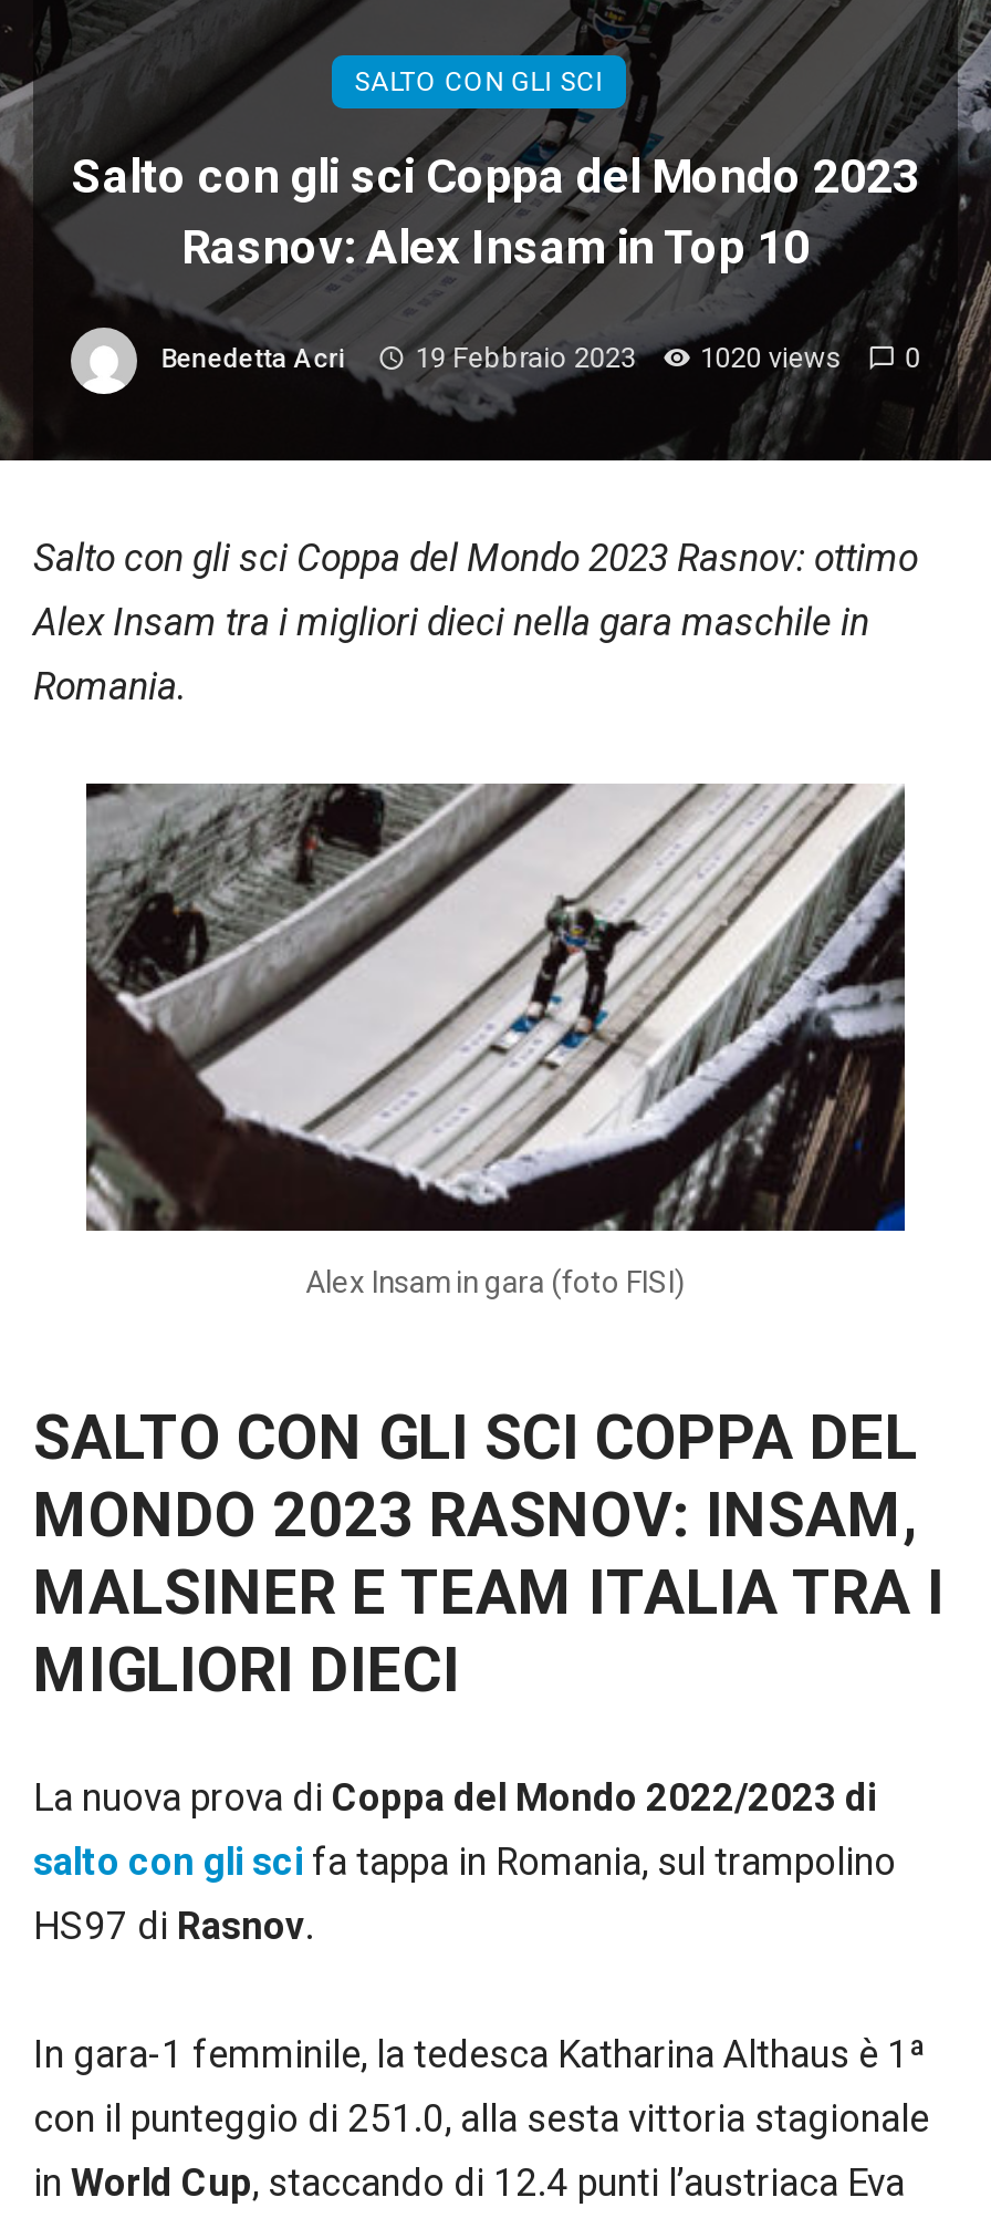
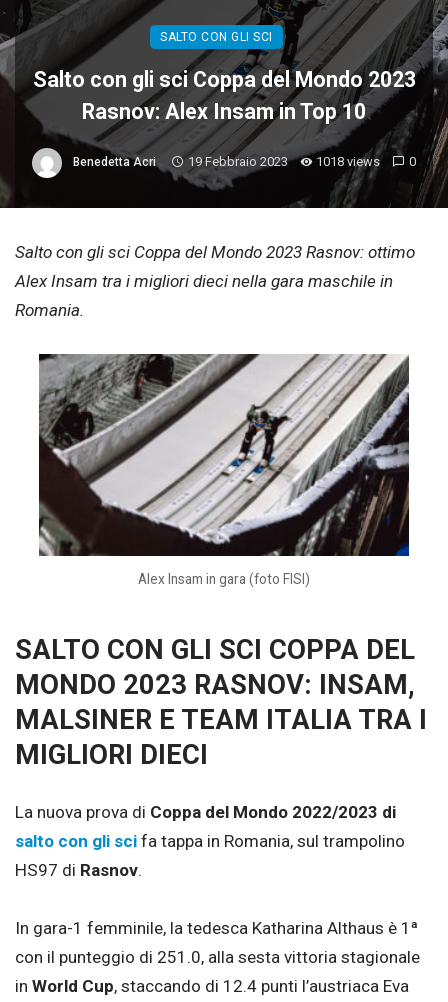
- 19 Febbraio 2023 1020 views 0
+ 19 Febbraio 2023 1018 views 0
